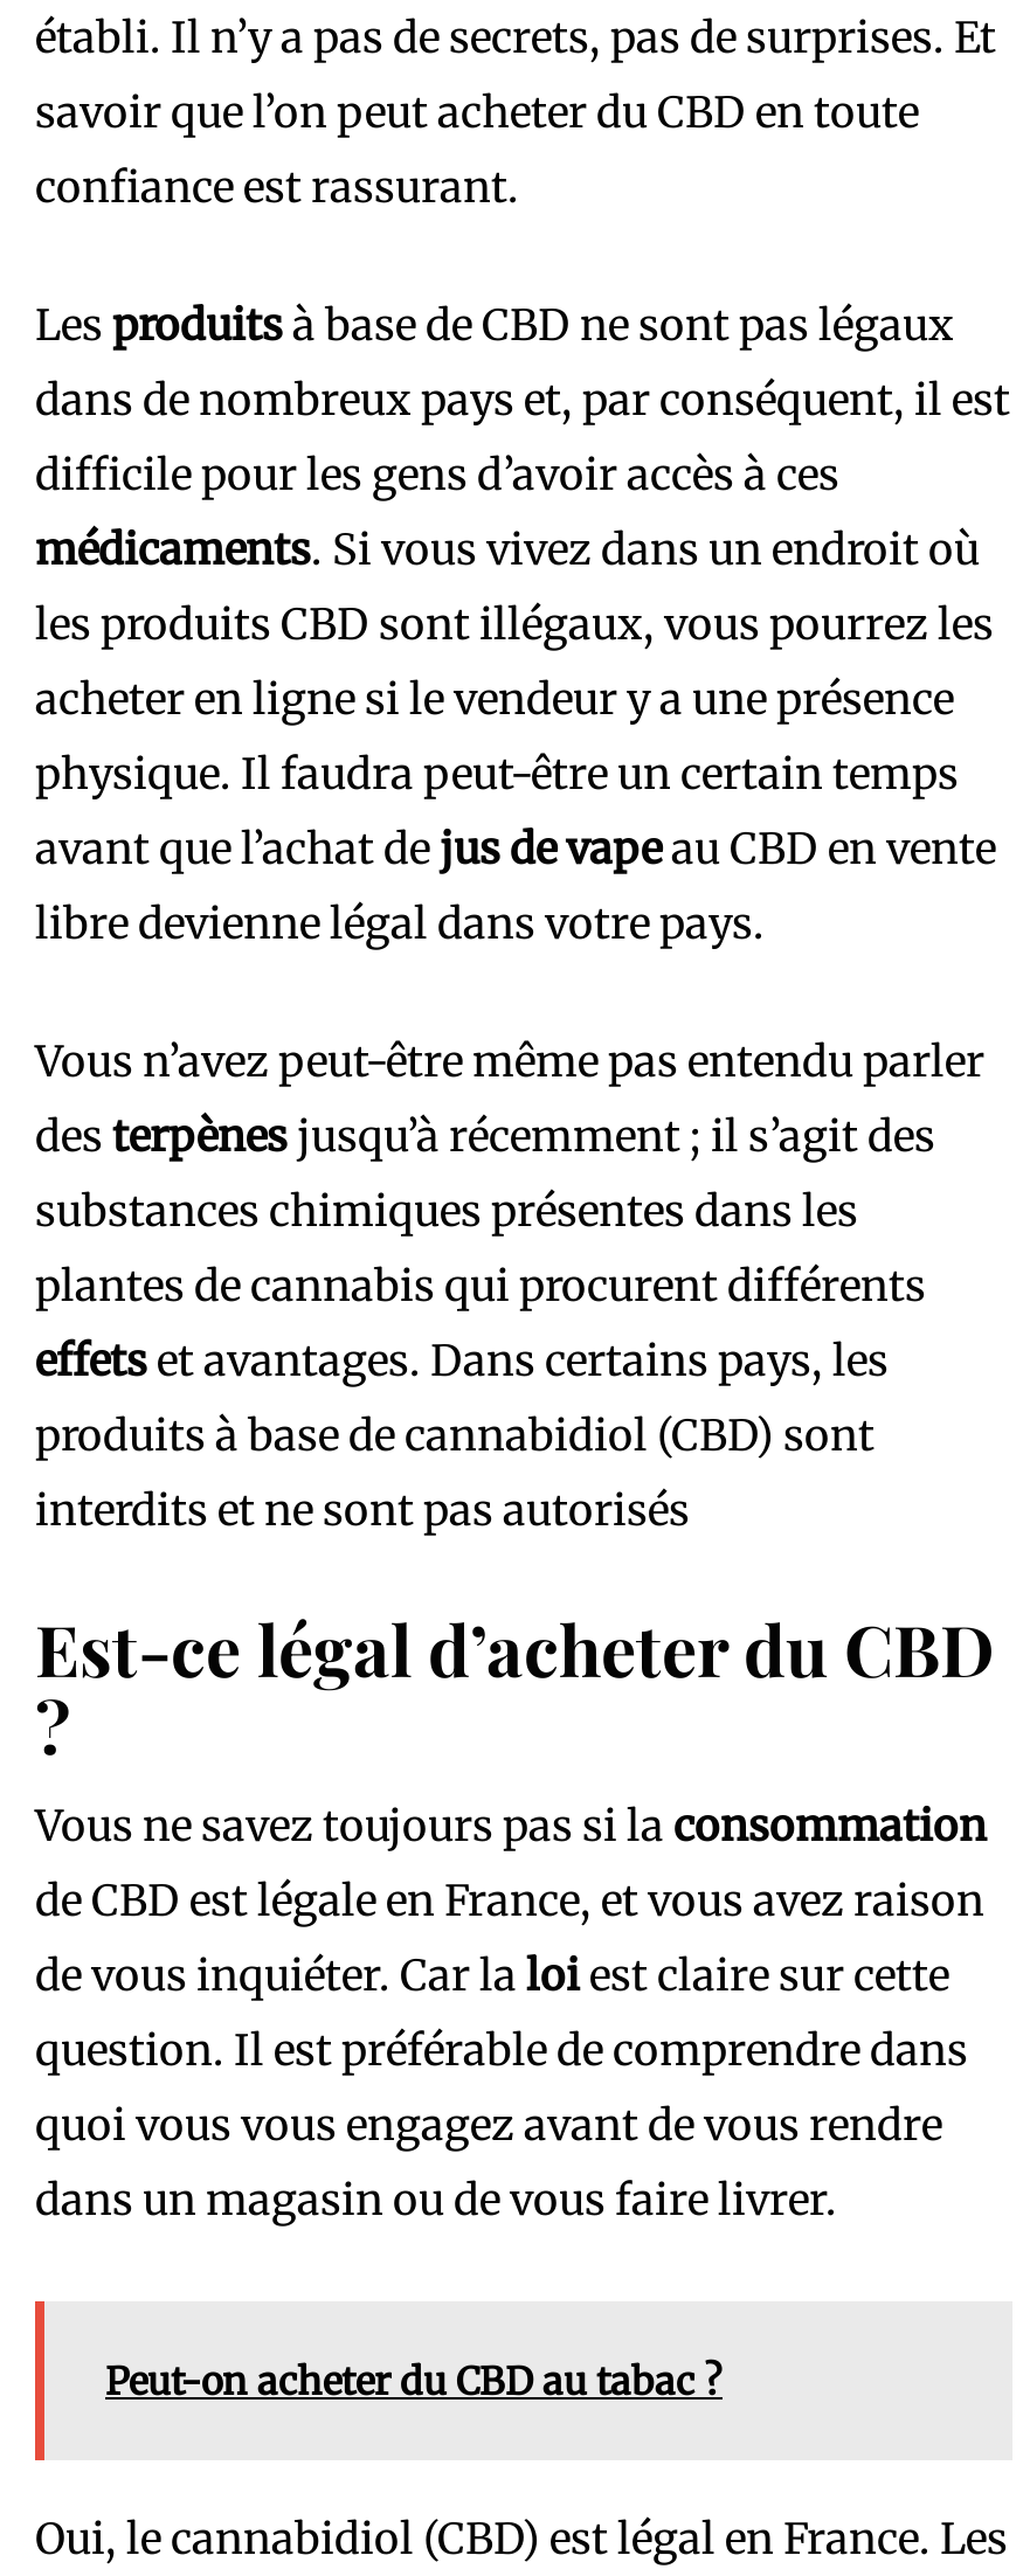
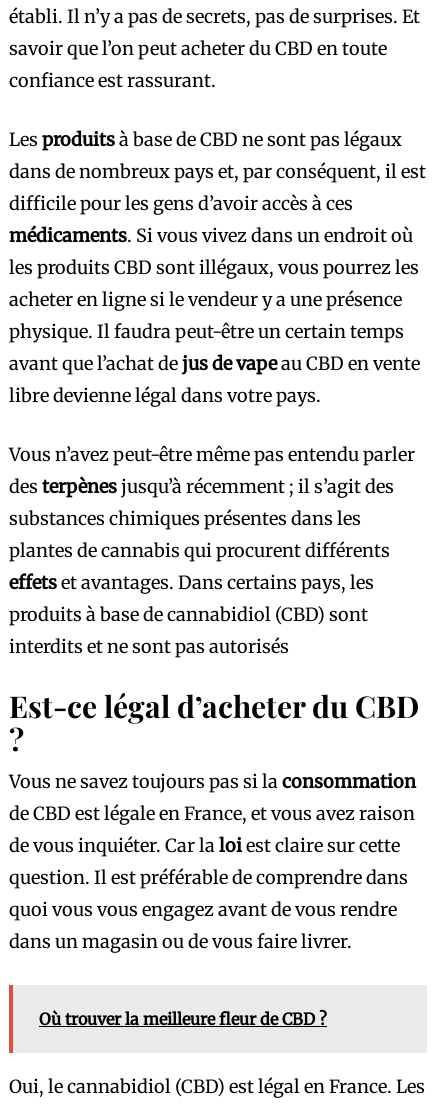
- Peut-on acheter du CBD au tabac ?
+ Où trouver la meilleure fleur de CBD ?
